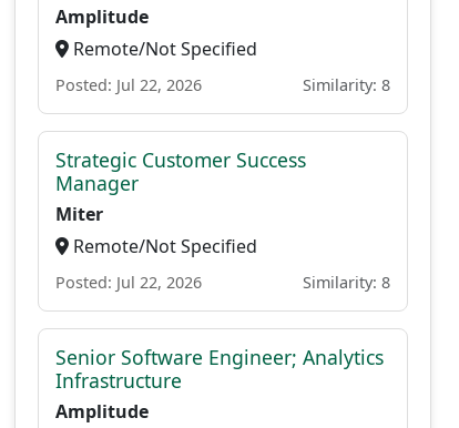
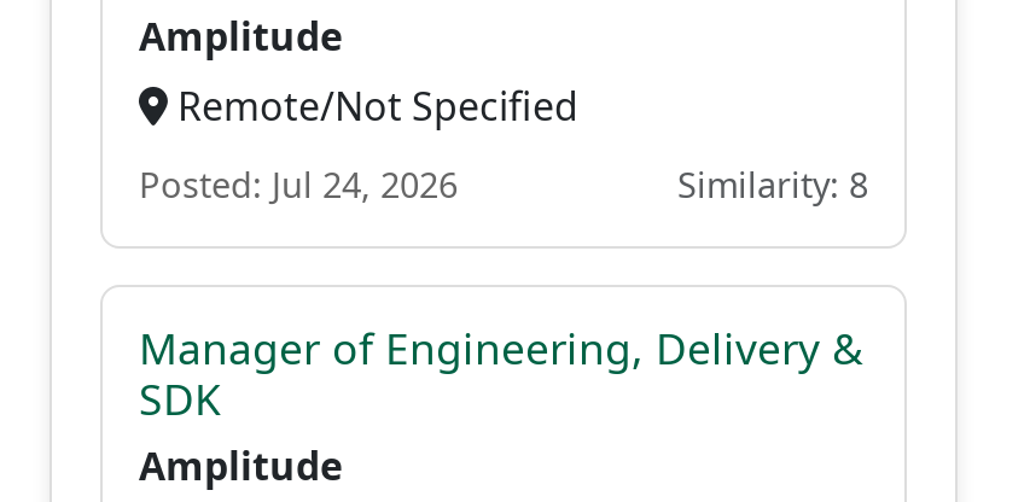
- Posted: Jul 22, 2026
+ Posted: Jul 24, 2026

- Strategic Customer Success
- Manager
- Miter
- Remote/Not Specified
- Posted: Jul 22, 2026
- Similarity: 8
- Senior Software Engineer; Analytics
- Infrastructure
+ Manager of Engineering, Delivery &
+ SDK
